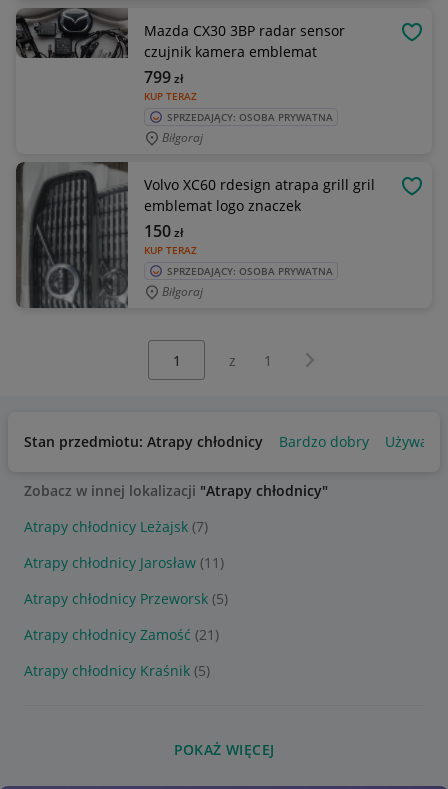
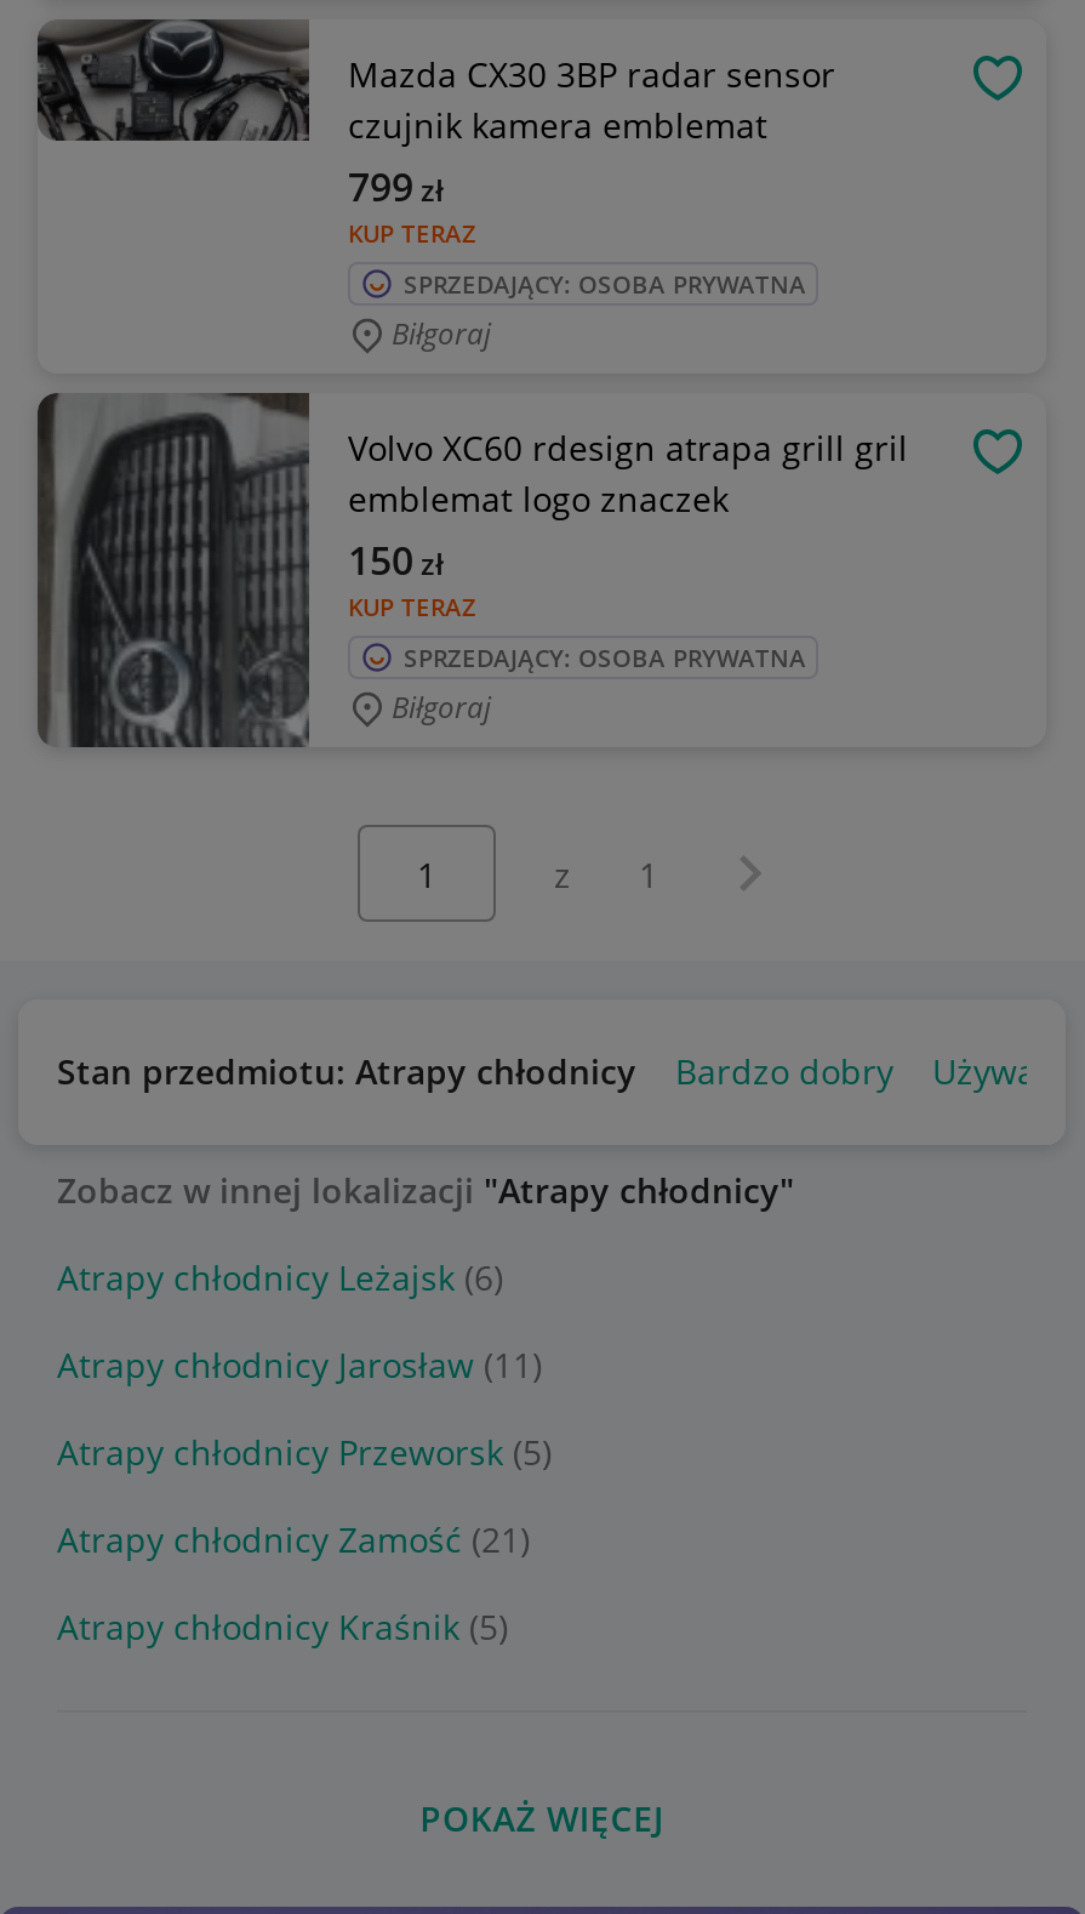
- Atrapy chłodnicy Leżajsk (7)
+ Atrapy chłodnicy Leżajsk (6)
